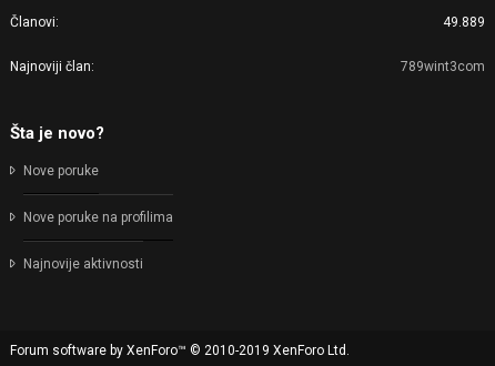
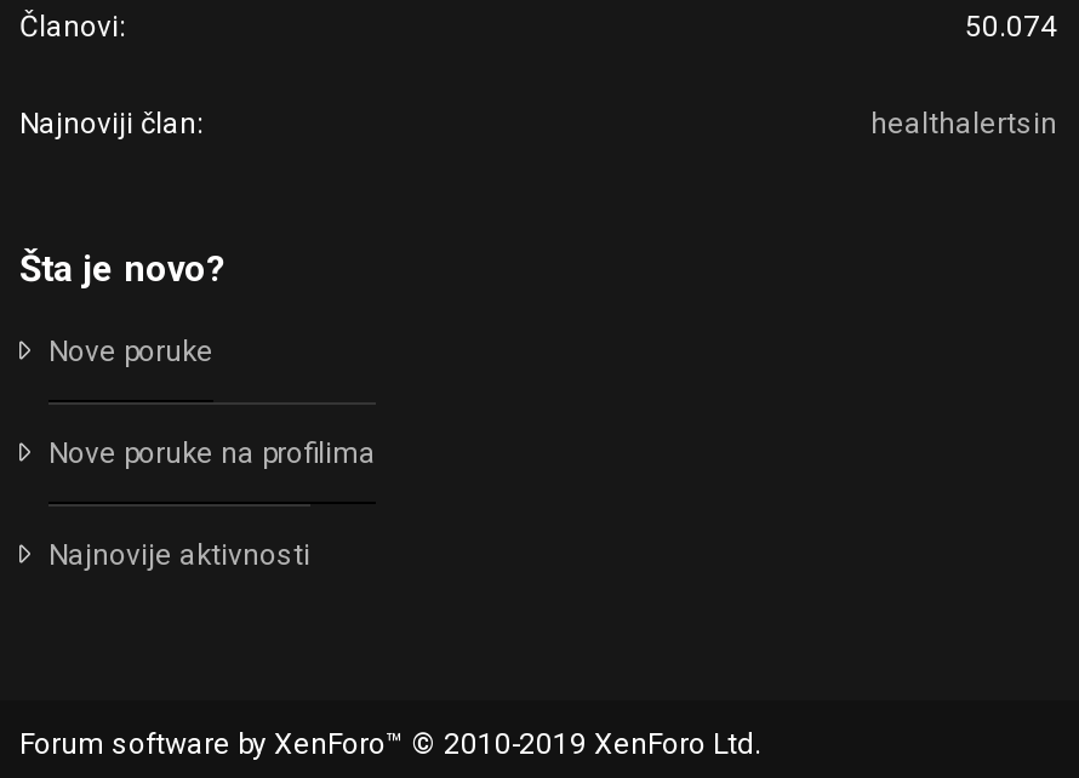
- 49.889
+ 50.074

- 789wint3com
+ healthalertsin
